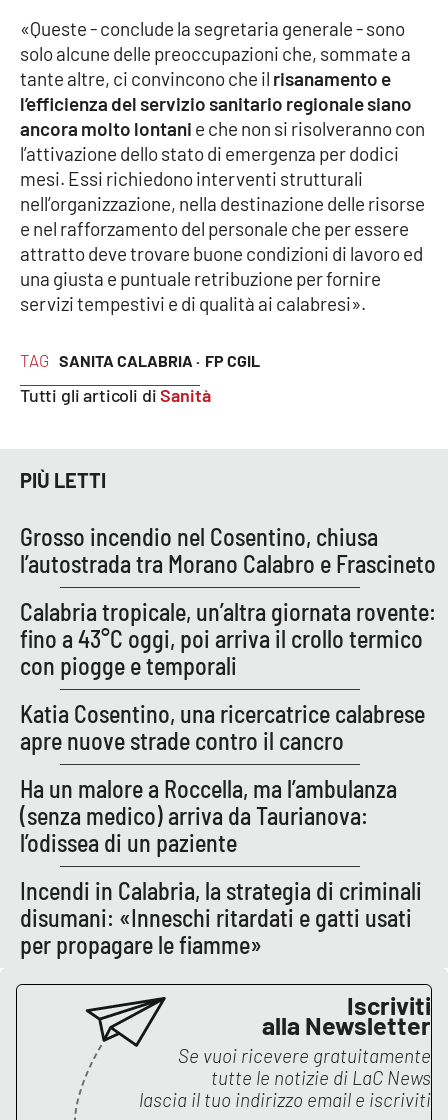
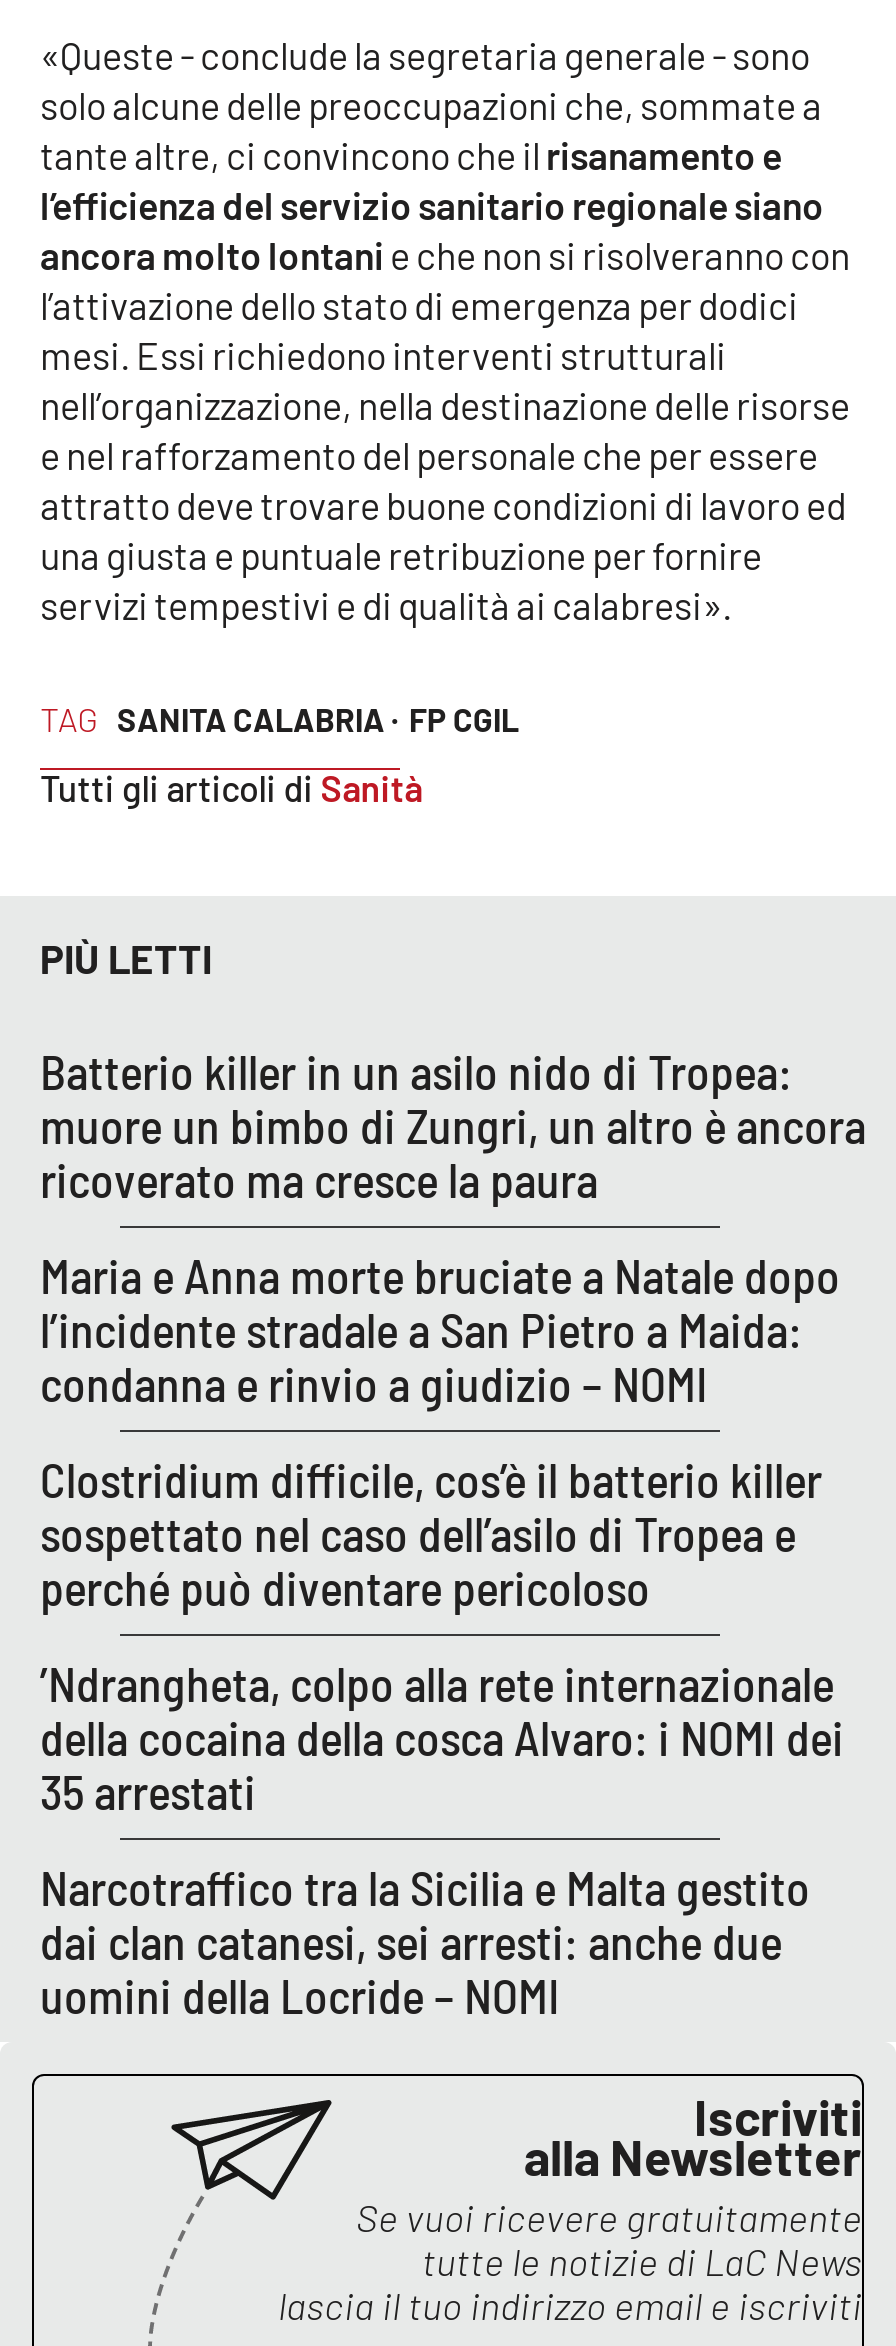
- Grosso incendio nel Cosentino, chiusa
- l’autostrada tra Morano Calabro e Frascineto
+ Batterio killer in un asilo nido di Tropea:
+ muore un bimbo di Zungri, un altro è ancora
+ ricoverato ma cresce la paura

- Calabria tropicale, un’altra giornata rovente:
- fino a 43°C oggi, poi arriva il crollo termico
- con piogge e temporali
+ Maria e Anna morte bruciate a Natale dopo
+ l’incidente stradale a San Pietro a Maida:
+ condanna e rinvio a giudizio – NOMI

- Katia Cosentino, una ricercatrice calabrese
- apre nuove strade contro il cancro
+ Clostridium difficile, cos’è il batterio killer
+ sospettato nel caso dell’asilo di Tropea e
+ perché può diventare pericoloso

- Ha un malore a Roccella, ma l’ambulanza
- (senza medico) arriva da Taurianova:
- l’odissea di un paziente
+ ’Ndrangheta, colpo alla rete internazionale
+ della cocaina della cosca Alvaro: i NOMI dei
+ 35 arrestati

- Incendi in Calabria, la strategia di criminali
- disumani: «Inneschi ritardati e gatti usati
- per propagare le fiamme»
+ Narcotraffico tra la Sicilia e Malta gestito
+ dai clan catanesi, sei arresti: anche due
+ uomini della Locride – NOMI
